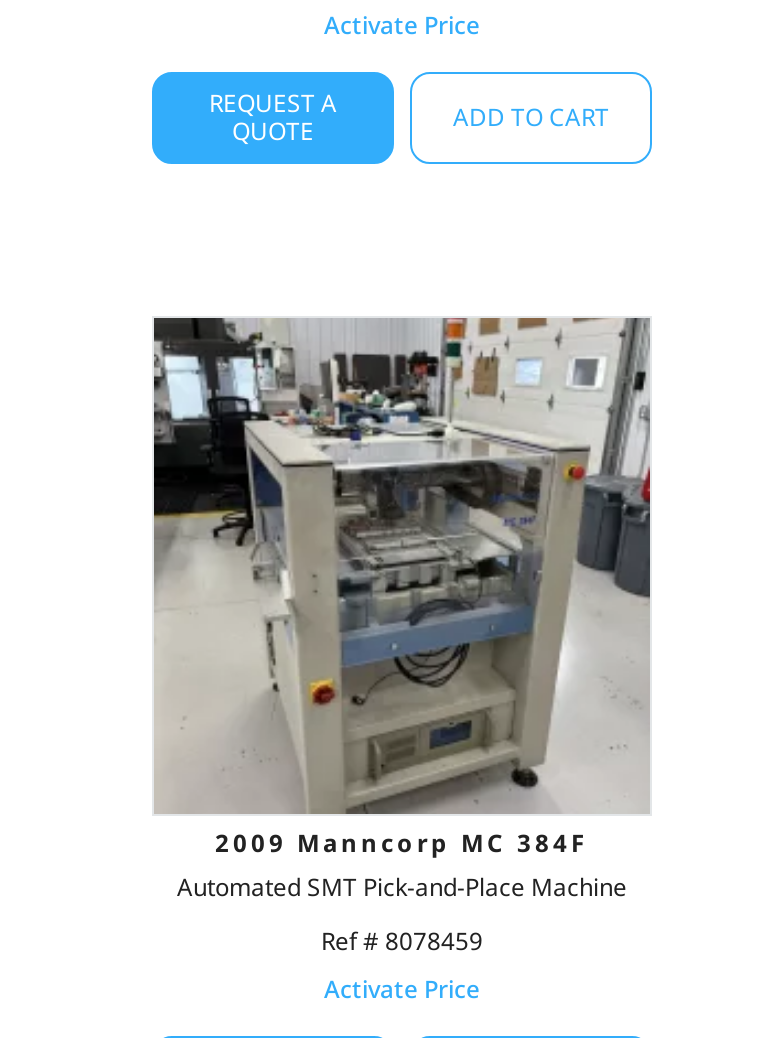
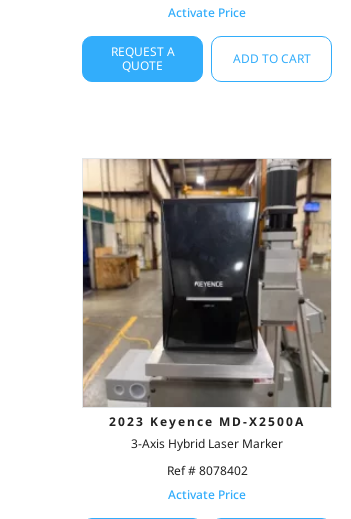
- [image]
- 2009 Manncorp MC 384F
- Automated SMT Pick-and-Place Machine
+ [image]
+ 2023 Keyence MD-X2500A
+ 3-Axis Hybrid Laser Marker

- Ref # 8078459
+ Ref # 8078402
